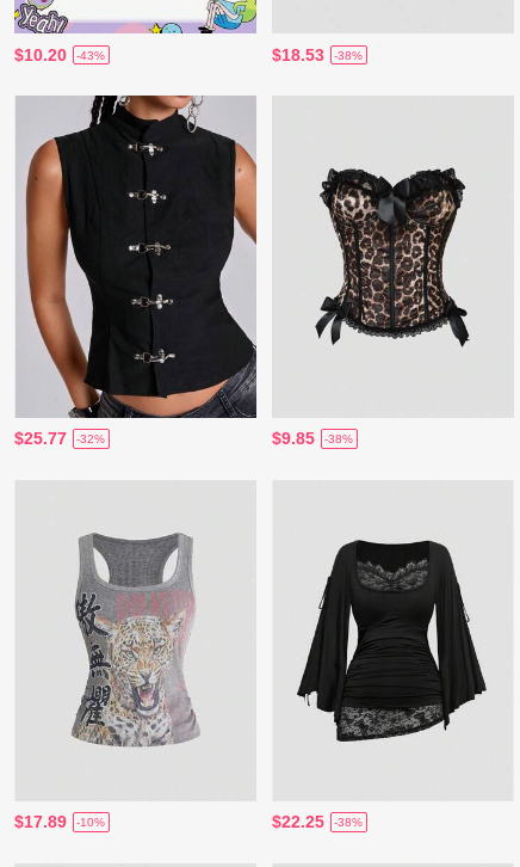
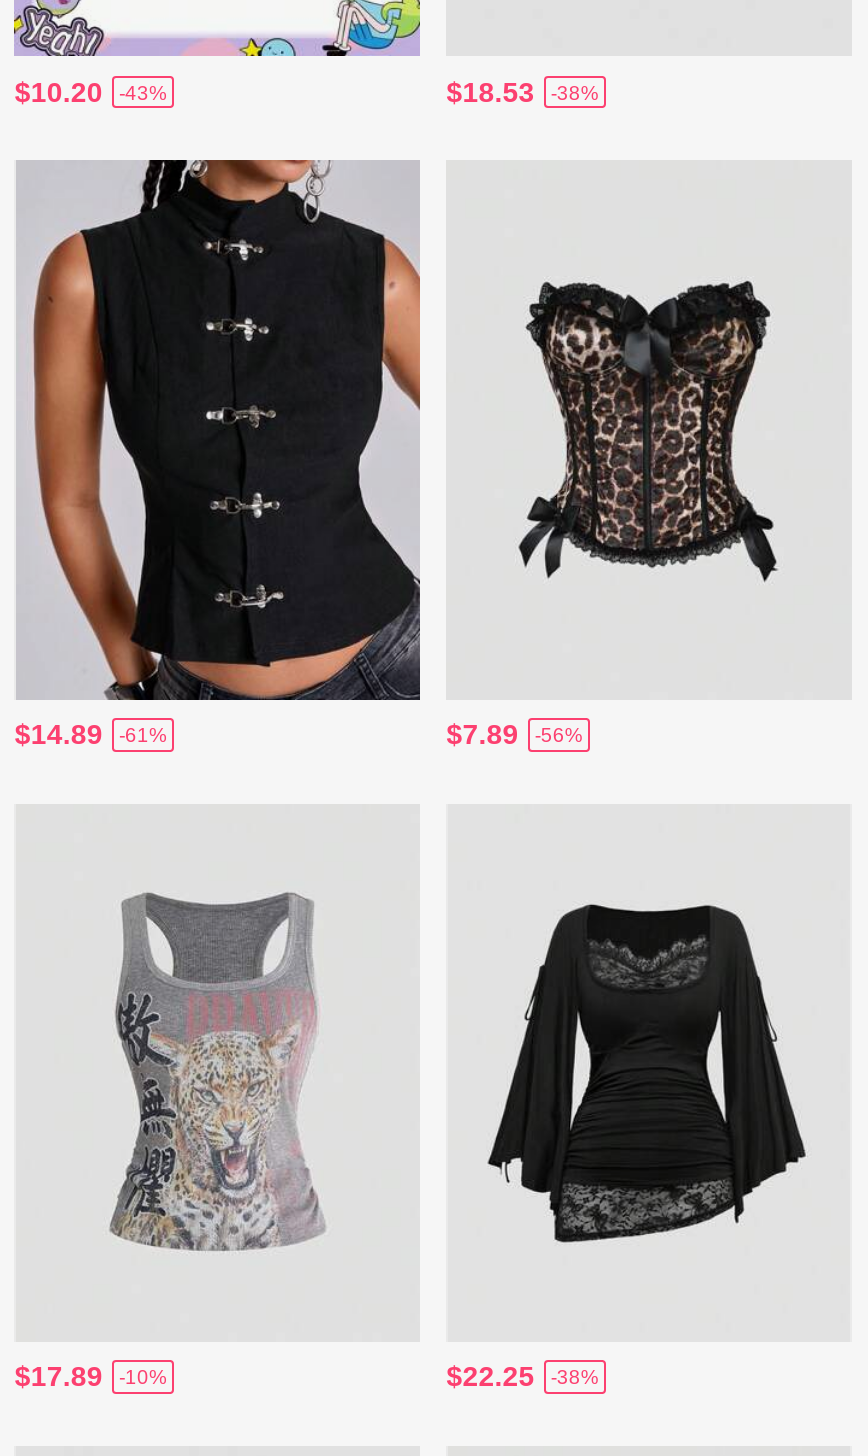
- $25.77
+ $14.89

- -32%
+ -61%

- $9.85
+ $7.89

- -38%
+ -56%
